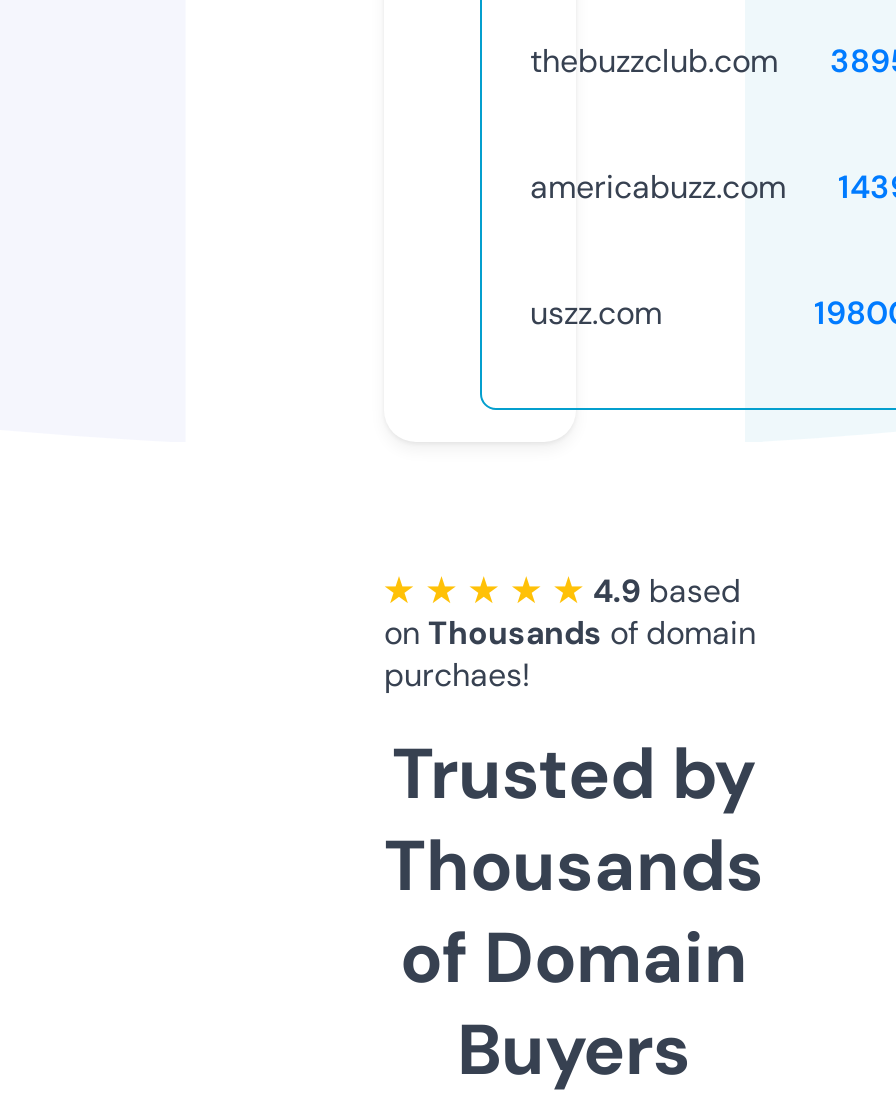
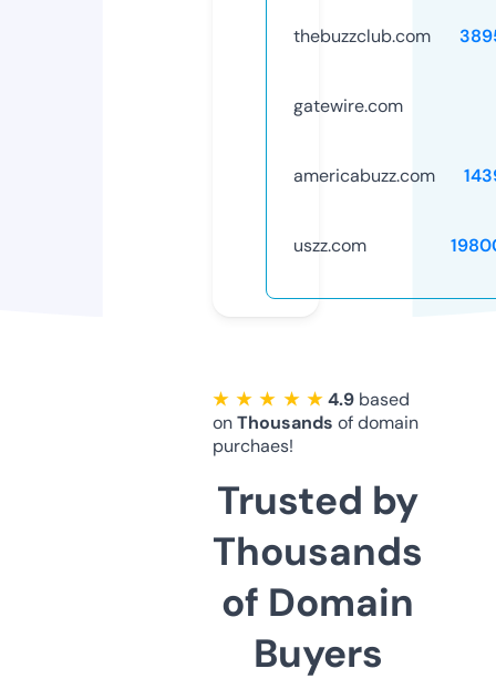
+ gatewire.com
